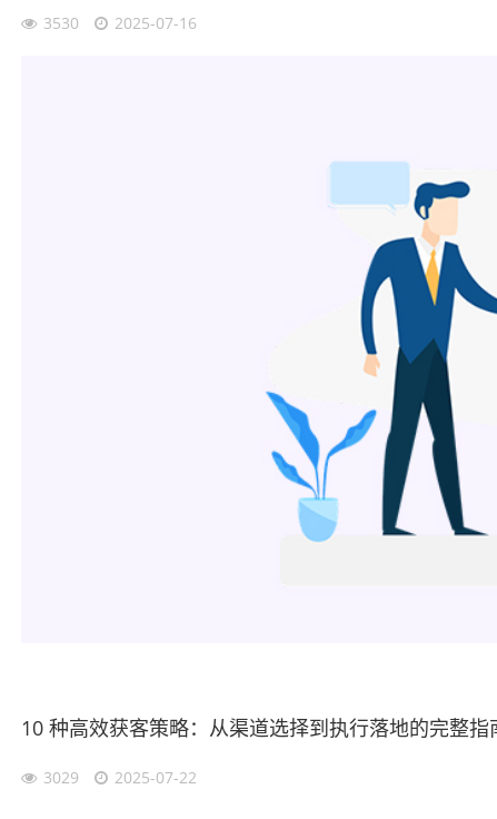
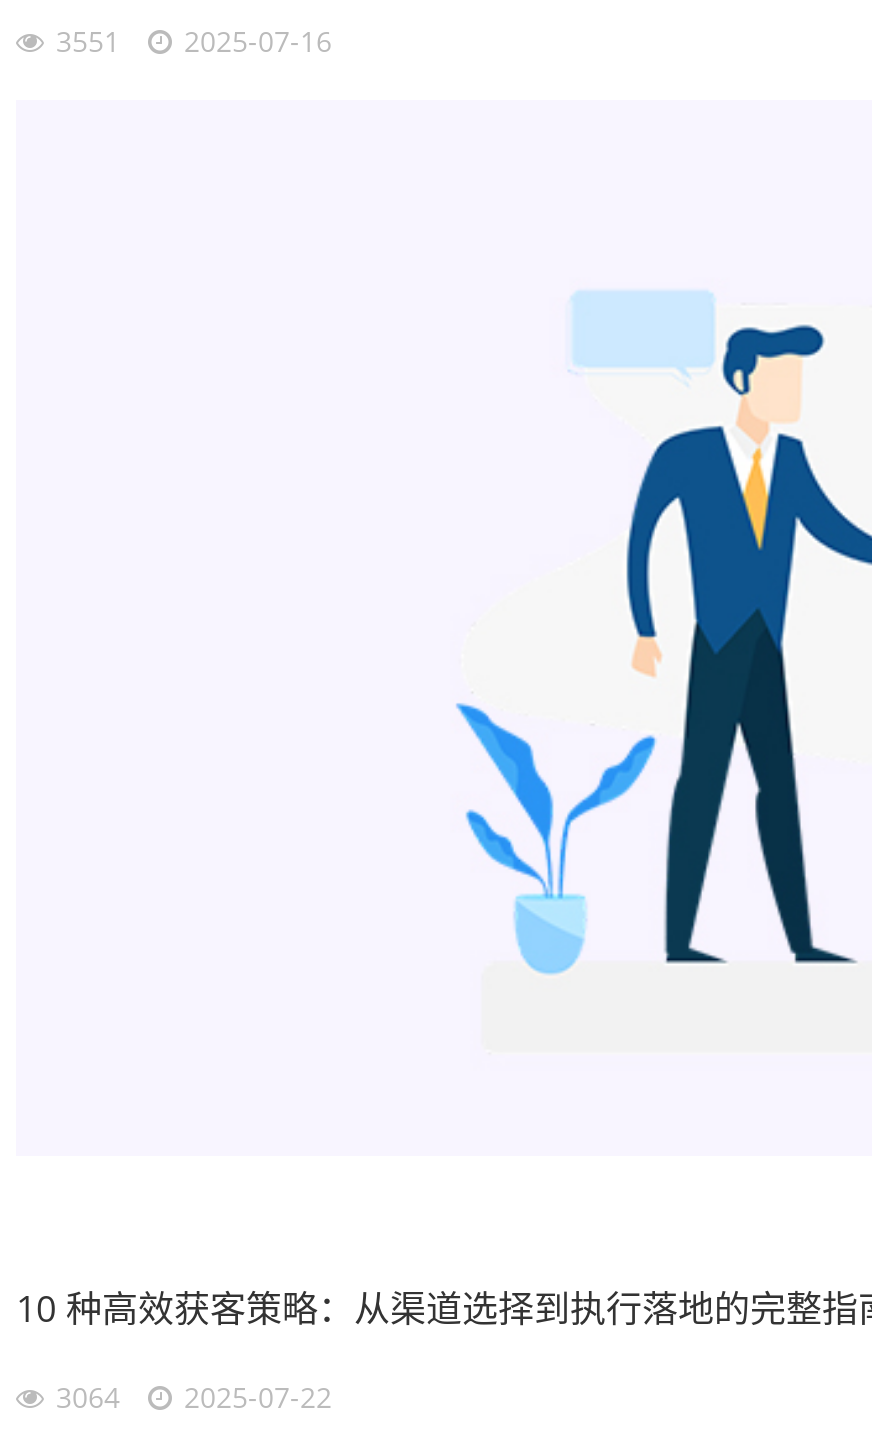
- 3530 2025-07-16
+ 3551 2025-07-16

- 3029 2025-07-22
+ 3064 2025-07-22
